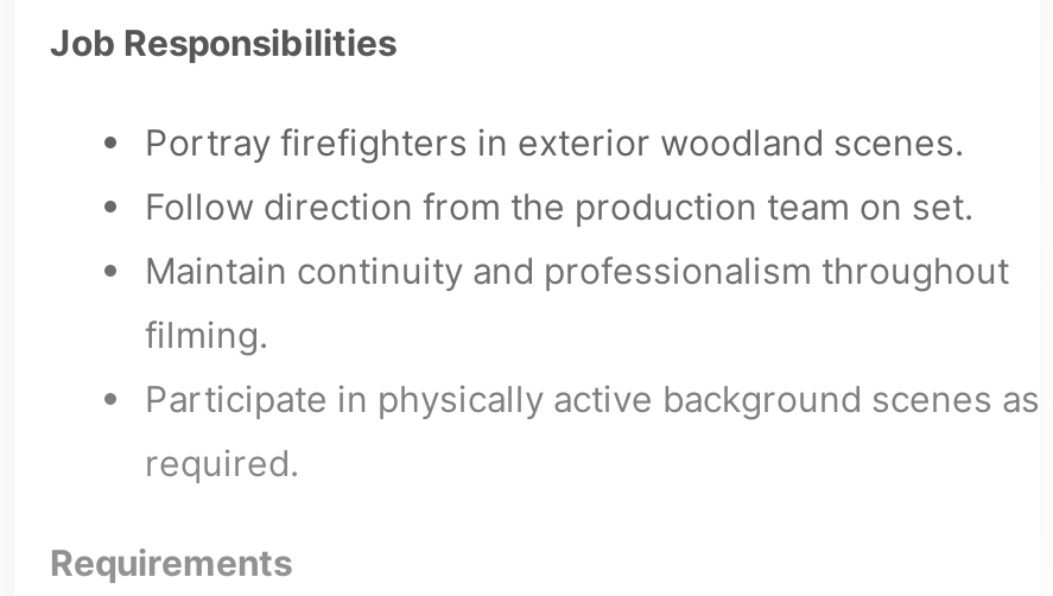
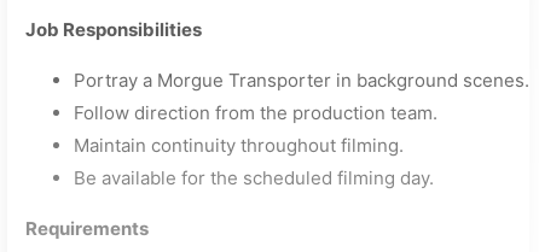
- Portray firefighters in exterior woodland scenes.
- Follow direction from the production team on set.
- Maintain continuity and professionalism throughout
- filming.
- Participate in physically active background scenes as
- required.
+ Portray a Morgue Transporter in background scenes.
+ Follow direction from the production team.
+ Maintain continuity throughout filming.
+ Be available for the scheduled filming day.
